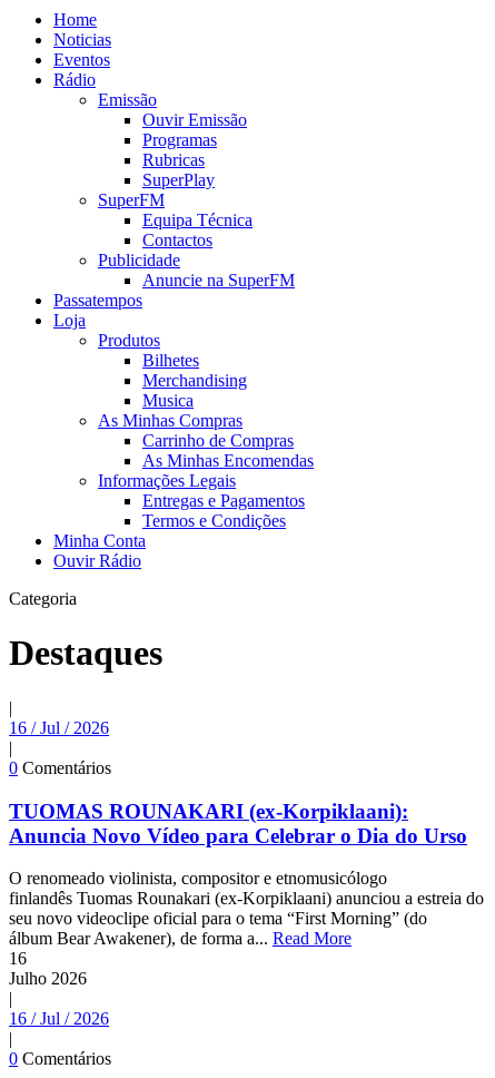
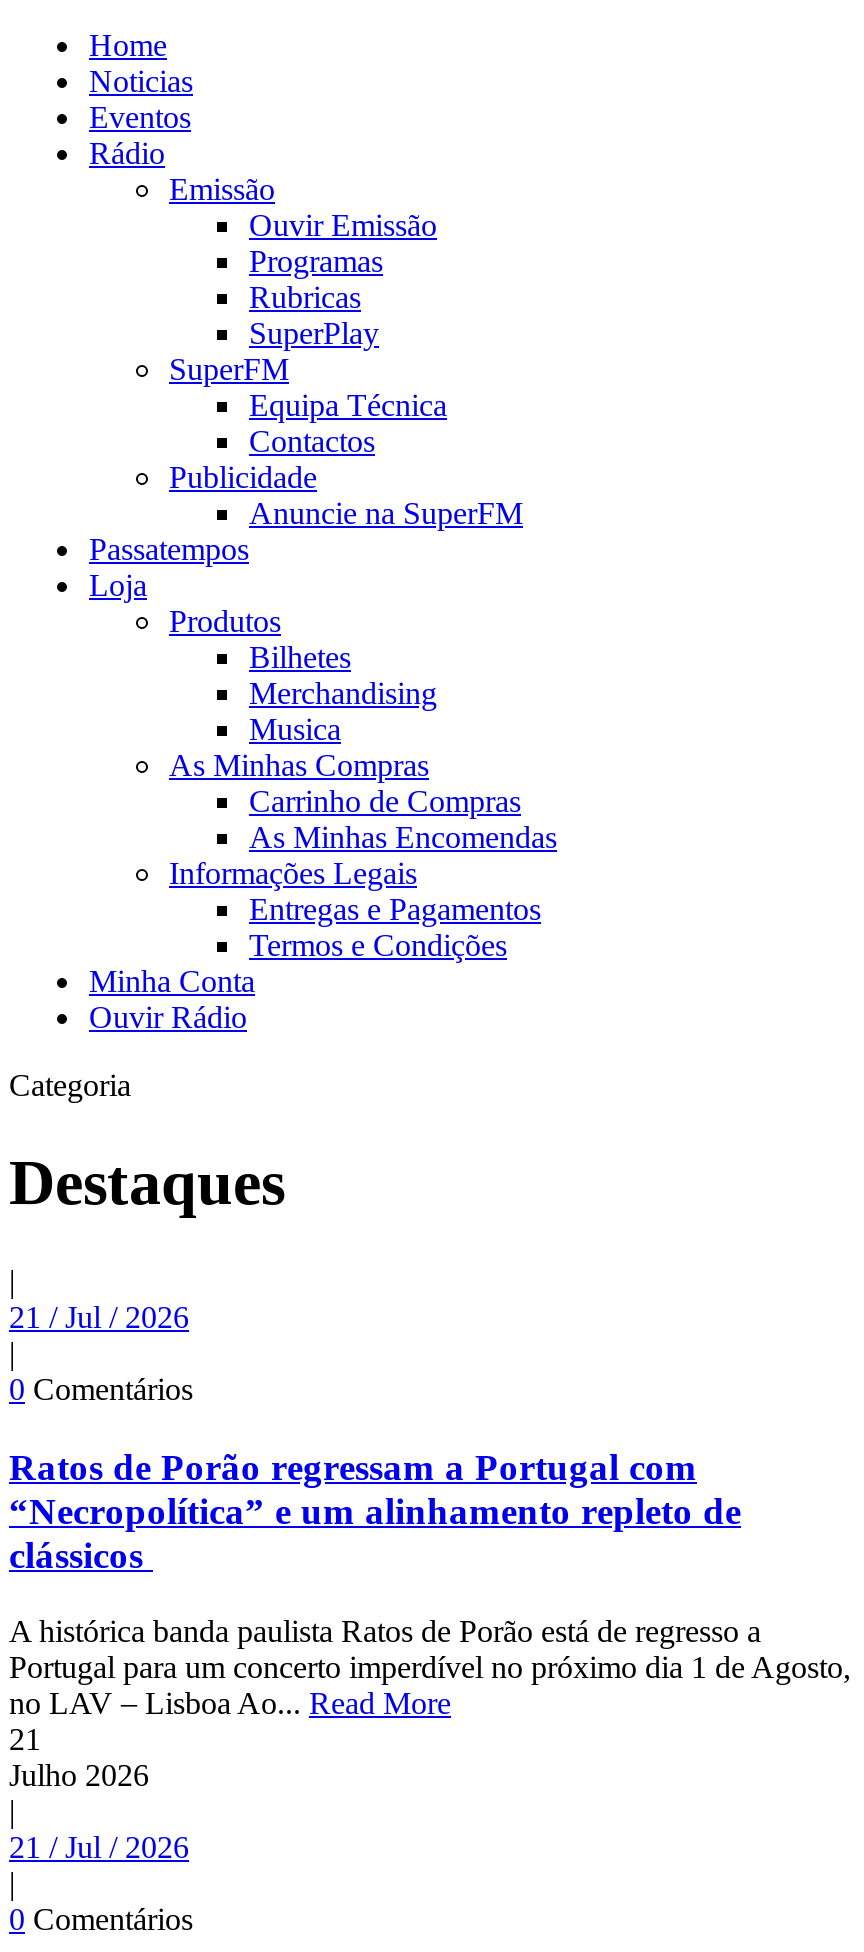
- 16 / Jul / 2026
+ 21 / Jul / 2026

- TUOMAS ROUNAKARI (ex-Korpiklaani):
- Anuncia Novo Vídeo para Celebrar o Dia do Urso
+ Ratos de Porão regressam a Portugal com
+ “Necropolítica” e um alinhamento repleto de
+ clássicos

- O renomeado violinista, compositor e etnomusicólogo
- finlandês Tuomas Rounakari (ex-Korpiklaani) anunciou a estreia do
- seu novo videoclipe oficial para o tema “First Morning” (do
- álbum Bear Awakener), de forma a... Read More
- 16
+ A histórica banda paulista Ratos de Porão está de regresso a
+ Portugal para um concerto imperdível no próximo dia 1 de Agosto,
+ no LAV – Lisboa Ao... Read More
+ 21

- 16 / Jul / 2026
+ 21 / Jul / 2026
